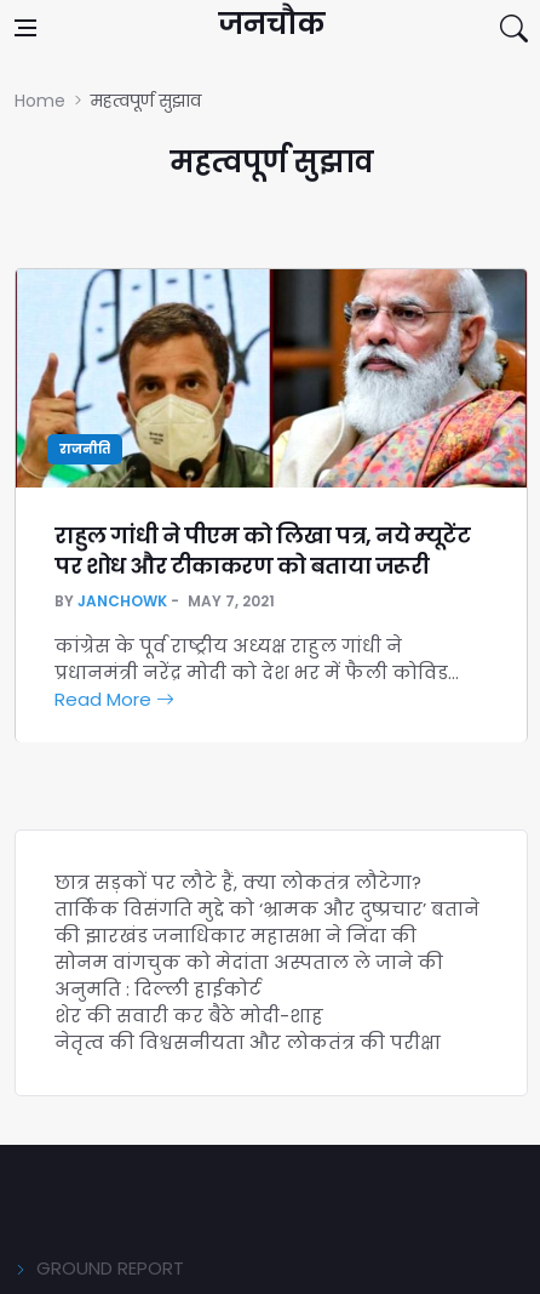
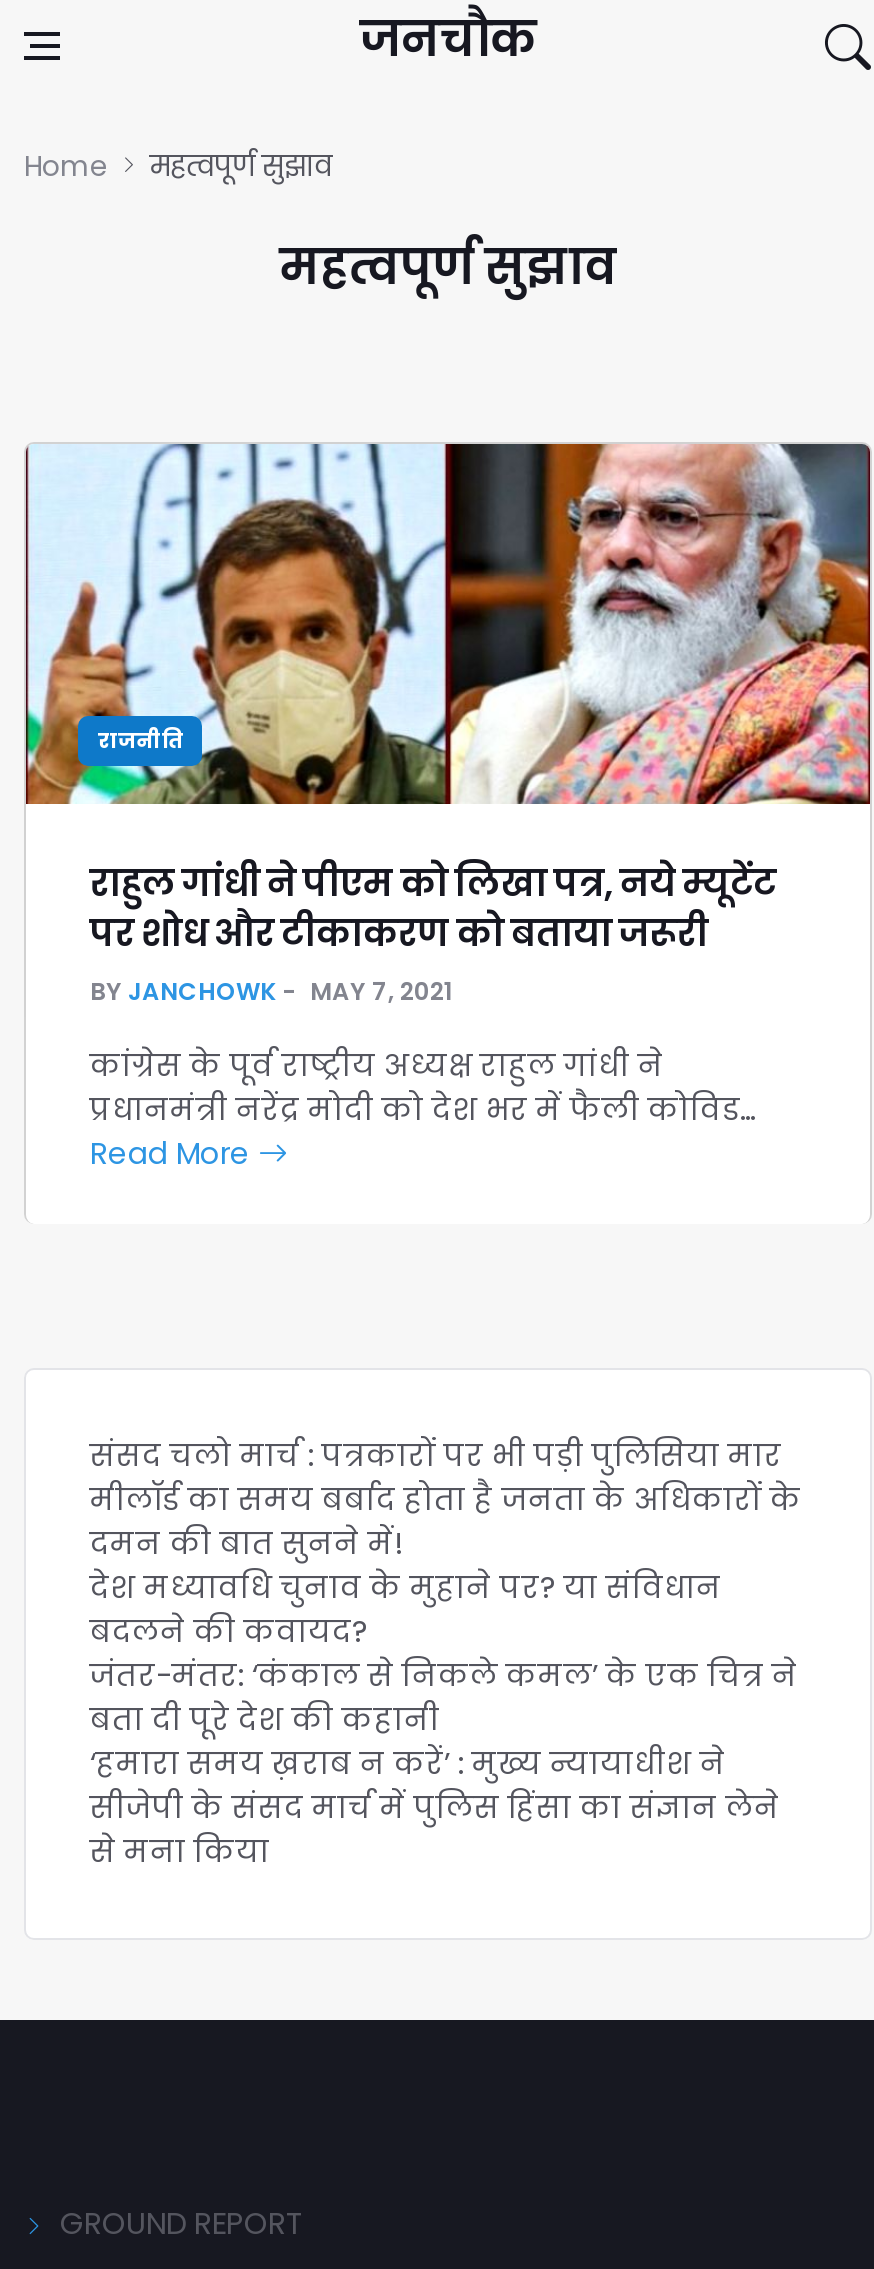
- छात्र सड़कों पर लौटे हैं, क्या लोकतंत्र लौटेगा?
- तार्किक विसंगति मुद्दे को ‘भ्रामक और दुष्प्रचार’ बताने
- की झारखंड जनाधिकार महासभा ने निंदा की
- सोनम वांगचुक को मेदांता अस्पताल ले जाने की
- अनुमति : दिल्ली हाईकोर्ट
- शेर की सवारी कर बैठे मोदी-शाह
- नेतृत्व की विश्वसनीयता और लोकतंत्र की परीक्षा
+ संसद चलो मार्च : पत्रकारों पर भी पड़ी पुलिसिया मार
+ मीलॉर्ड का समय बर्बाद होता है जनता के अधिकारों के
+ दमन की बात सुनने में!
+ देश मध्यावधि चुनाव के मुहाने पर? या संविधान
+ बदलने की कवायद?
+ जंतर-मंतर: ‘कंकाल से निकले कमल’ के एक चित्र ने
+ बता दी पूरे देश की कहानी
+ ‘हमारा समय ख़राब न करें’ : मुख्य न्यायाधीश ने
+ सीजेपी के संसद मार्च में पुलिस हिंसा का संज्ञान लेने
+ से मना किया
